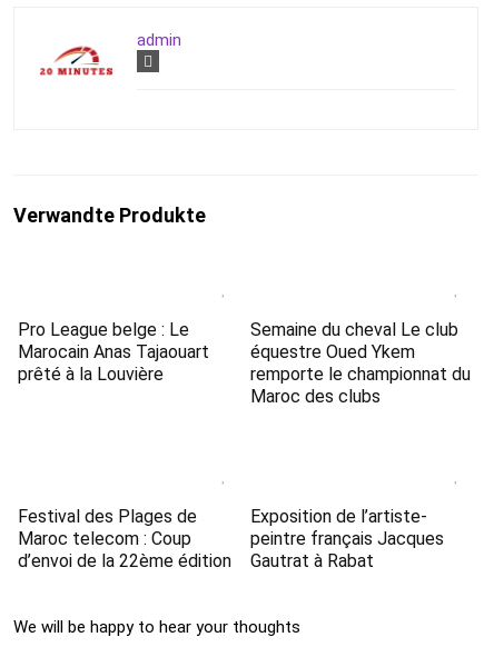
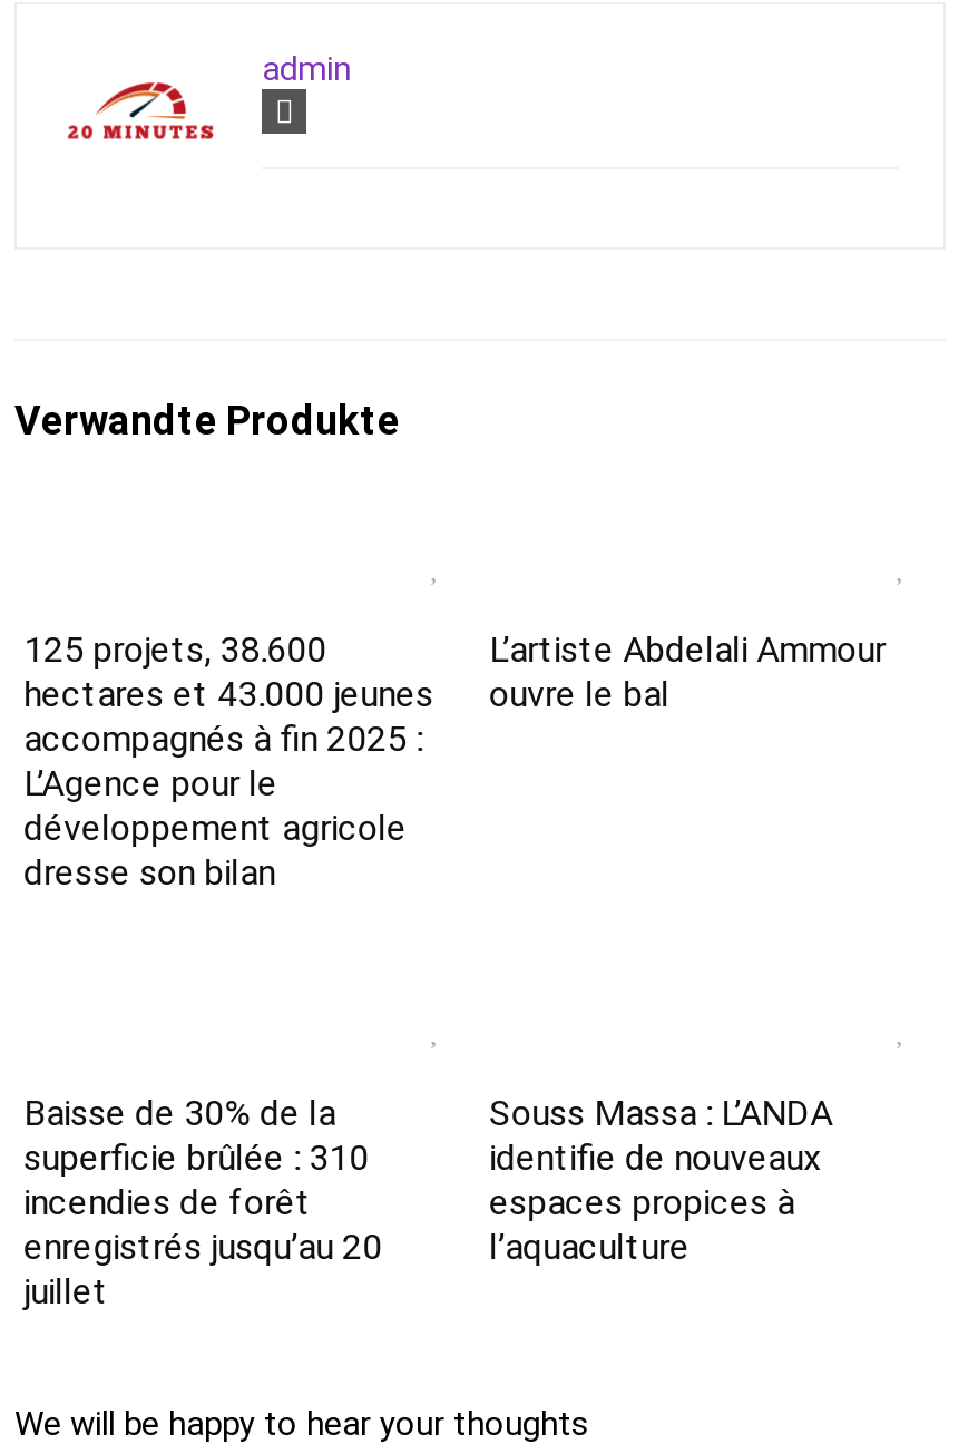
- Pro League belge : Le
- Marocain Anas Tajaouart
- prêté à la Louvière
+ 125 projets, 38.600
+ hectares et 43.000 jeunes
+ accompagnés à fin 2025 :
+ L’Agence pour le
+ développement agricole
+ dresse son bilan

- Semaine du cheval Le club
- équestre Oued Ykem
- remporte le championnat du
- Maroc des clubs
+ L’artiste Abdelali Ammour
+ ouvre le bal

- Festival des Plages de
- Maroc telecom : Coup
- d’envoi de la 22ème édition
+ Baisse de 30% de la
+ superficie brûlée : 310
+ incendies de forêt
+ enregistrés jusqu’au 20
+ juillet

- Exposition de l’artiste-
- peintre français Jacques
- Gautrat à Rabat
+ Souss Massa : L’ANDA
+ identifie de nouveaux
+ espaces propices à
+ l’aquaculture
